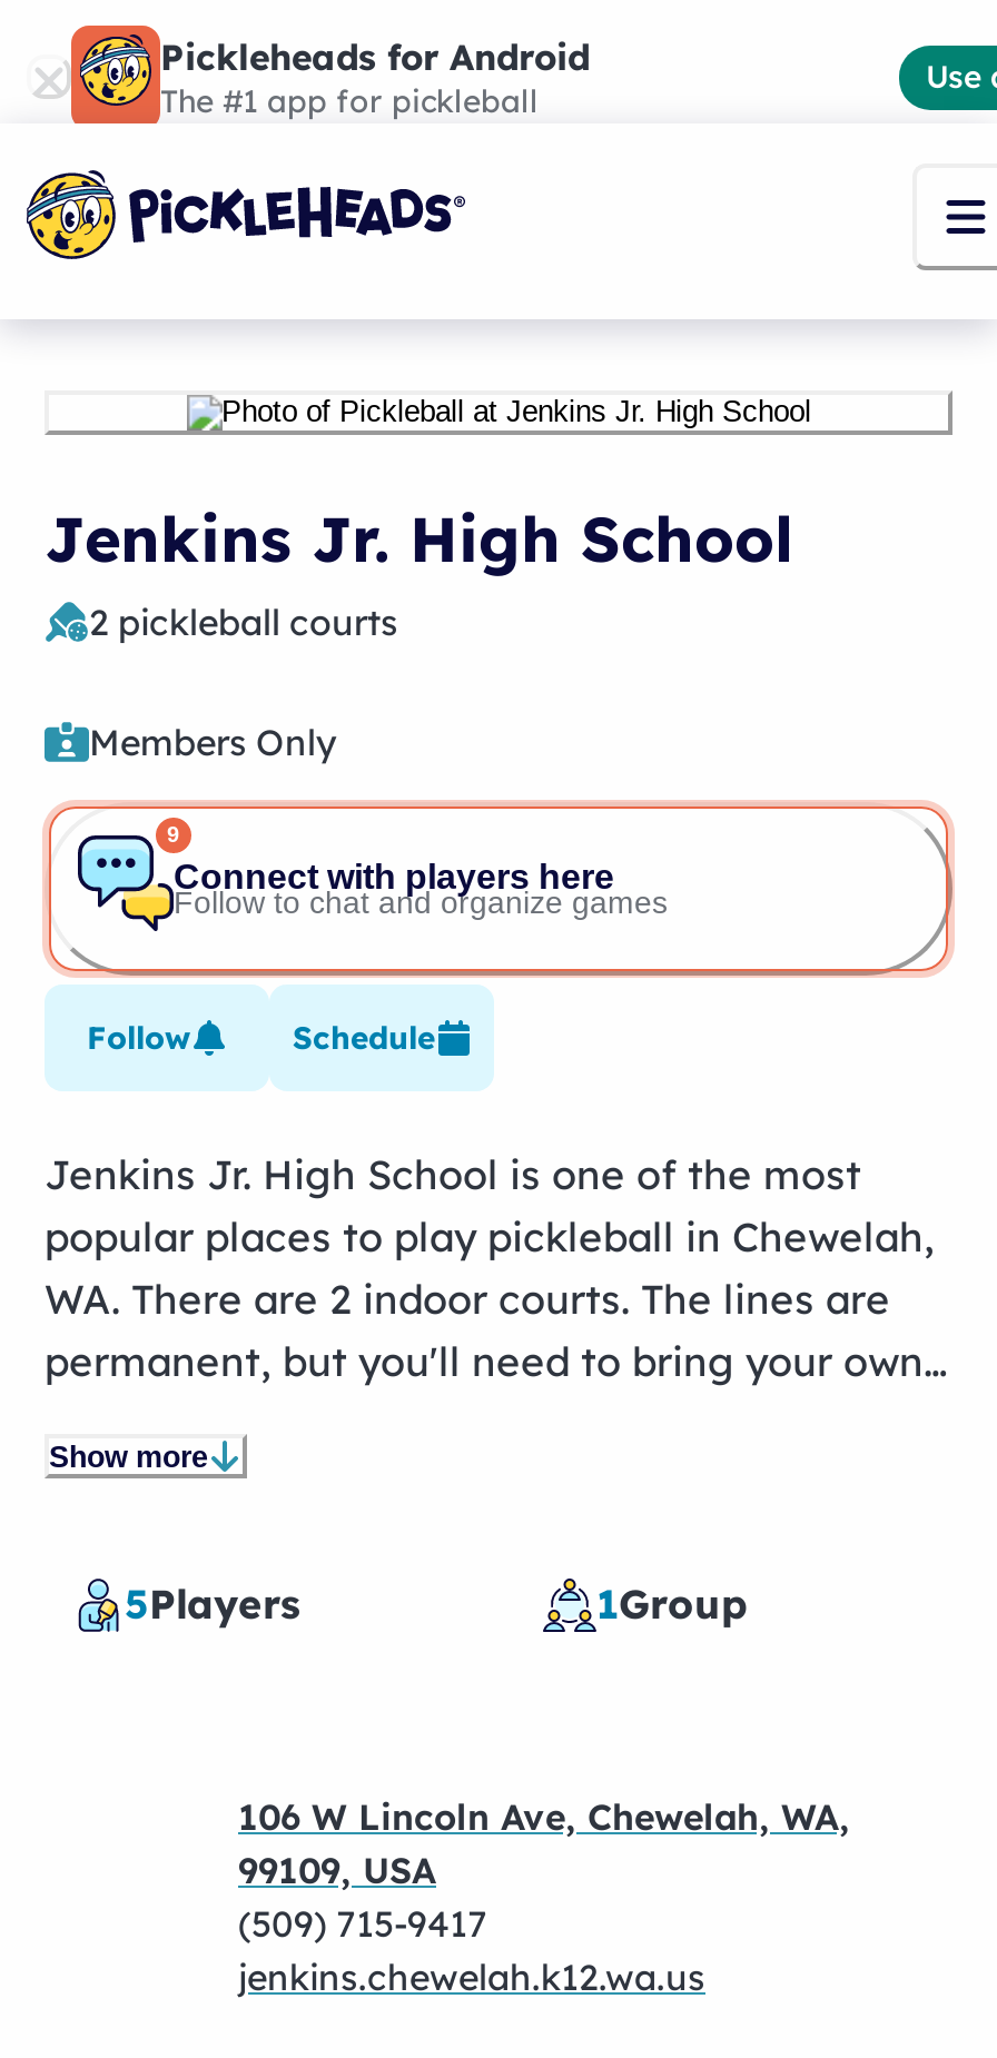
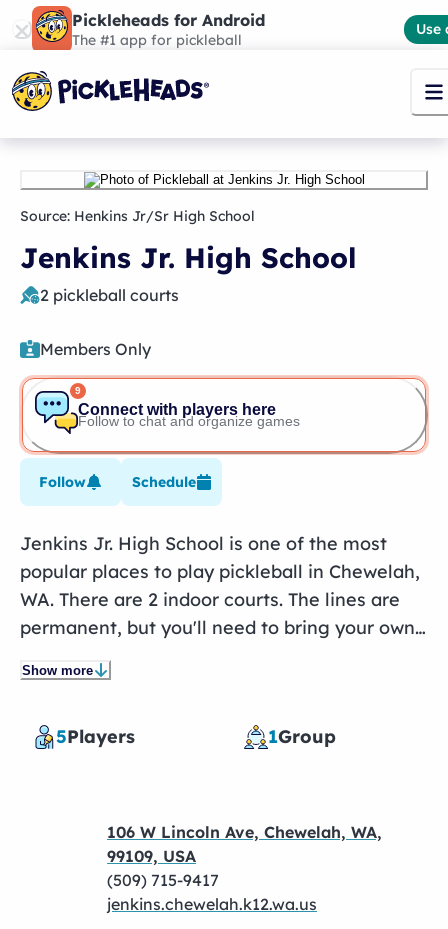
+ Source: Henkins Jr/Sr High School
